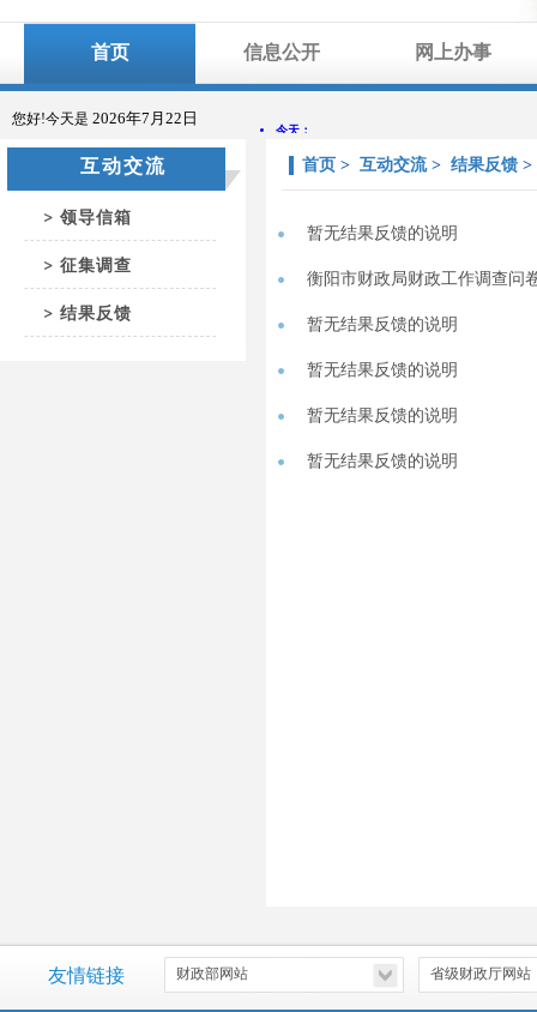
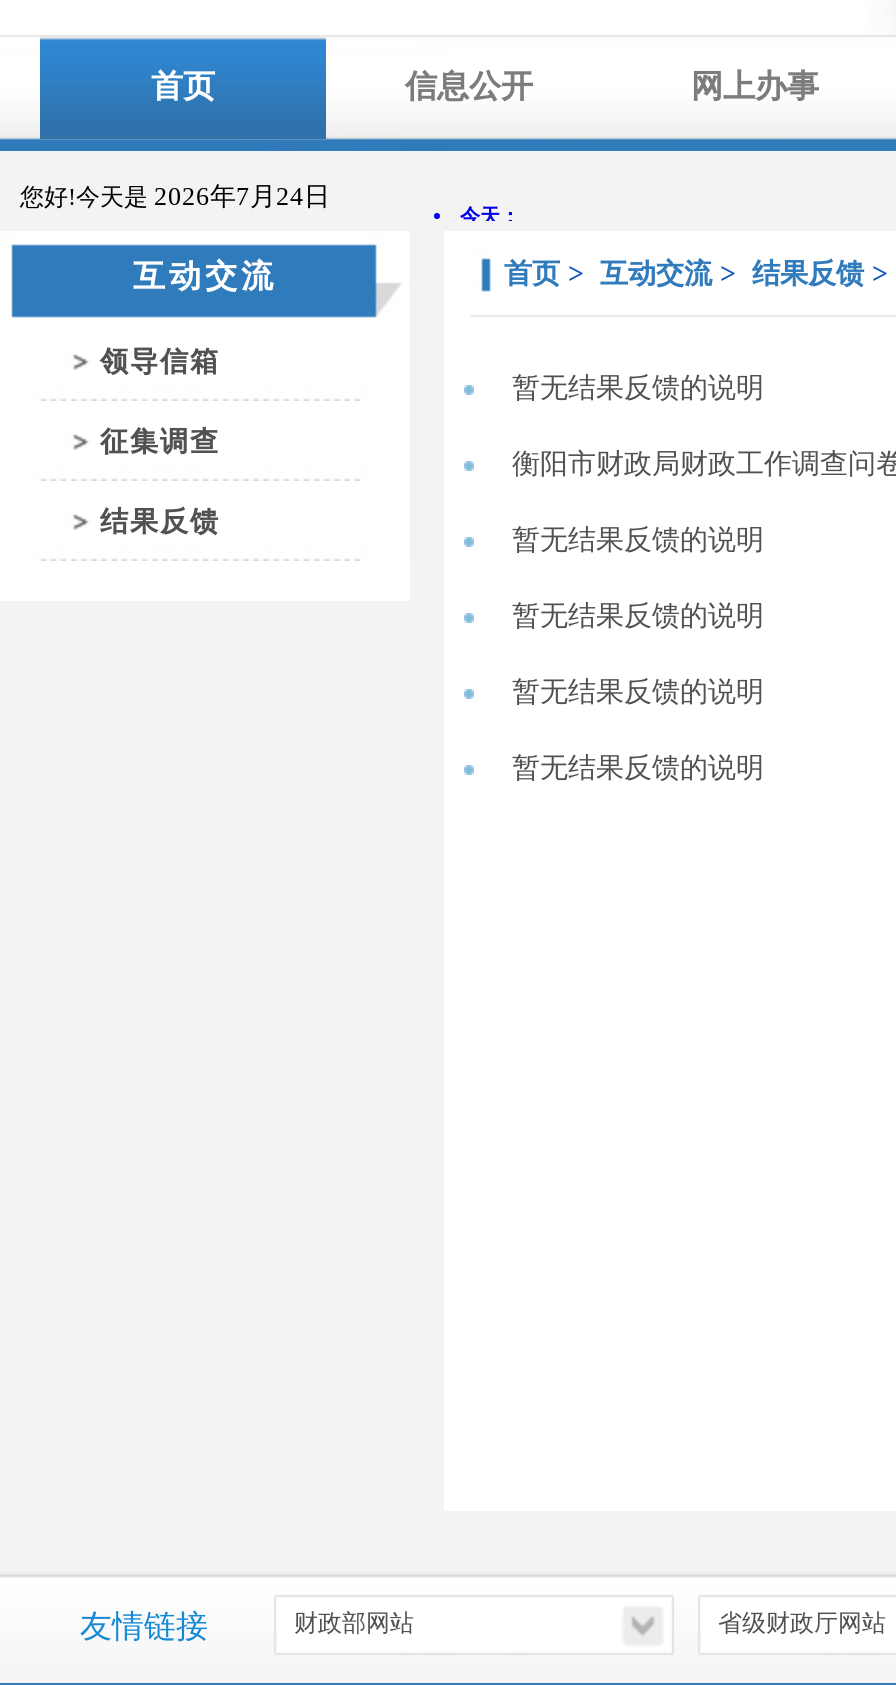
- 您好!今天是 2026年7月22日
+ 您好!今天是 2026年7月24日
